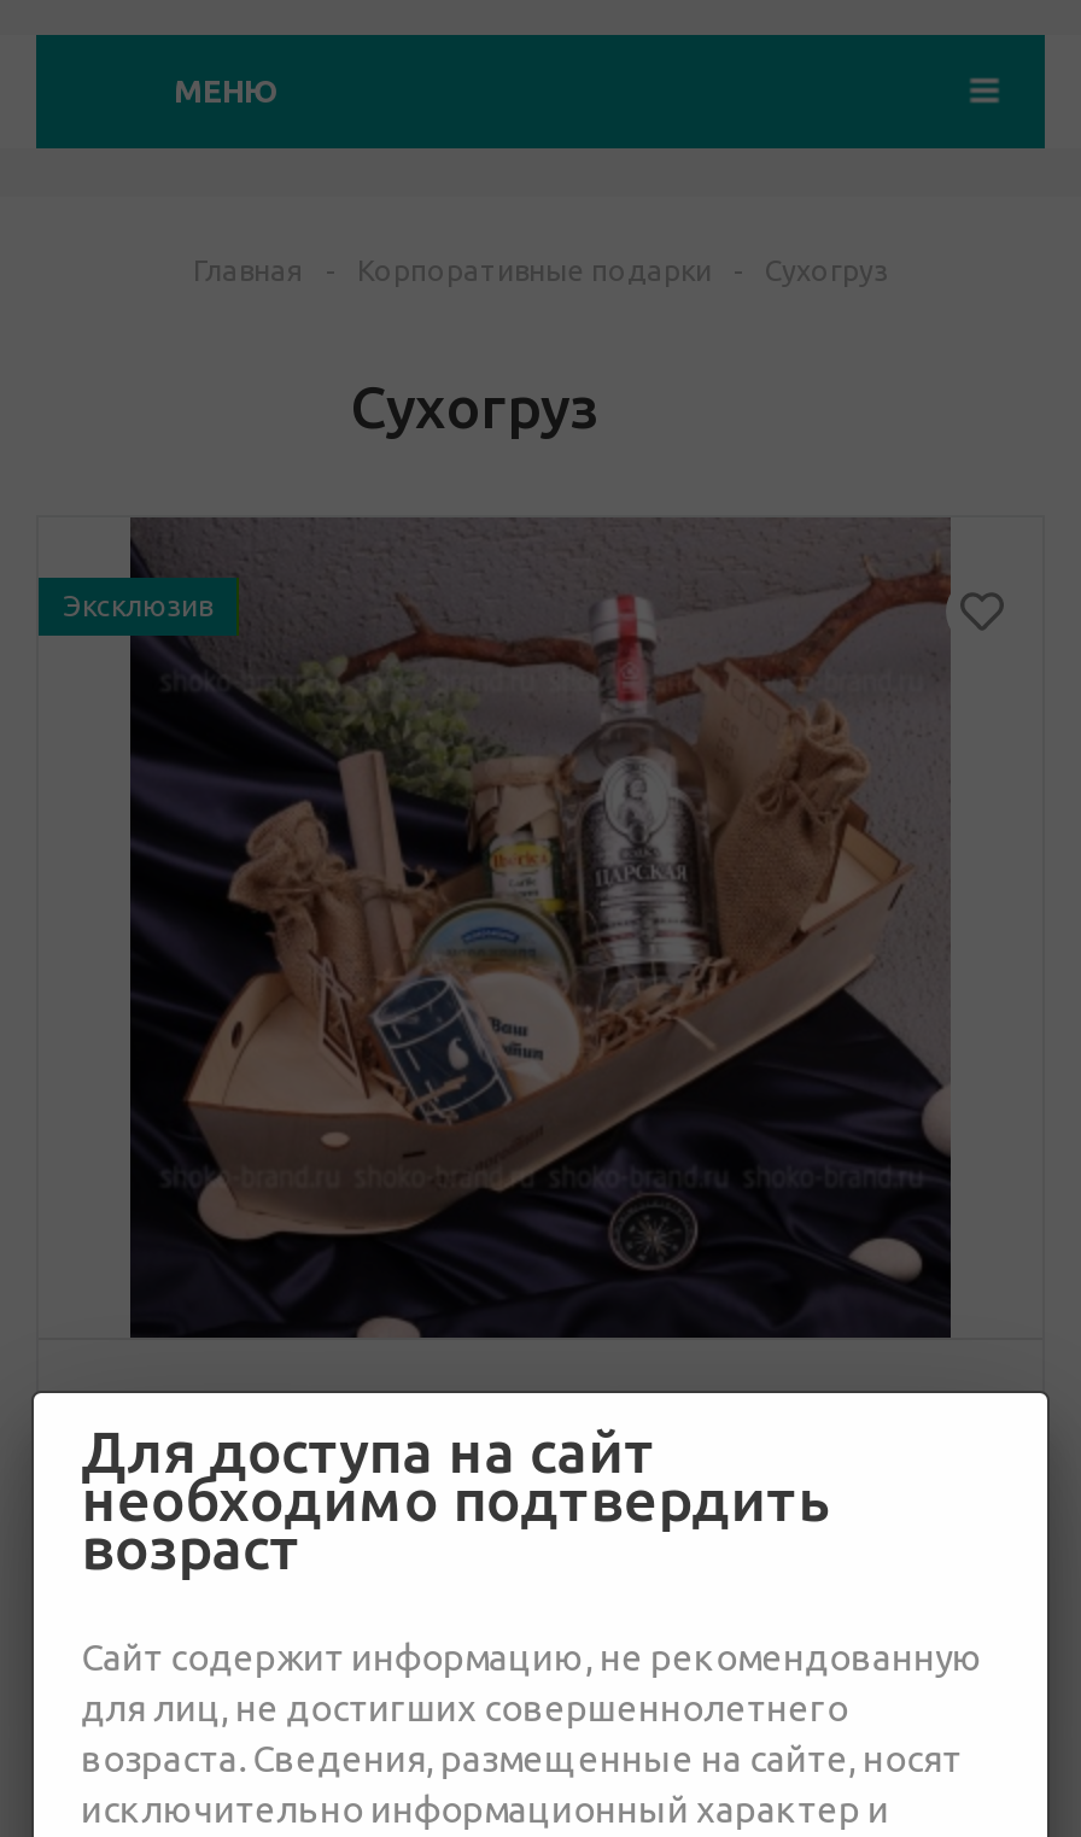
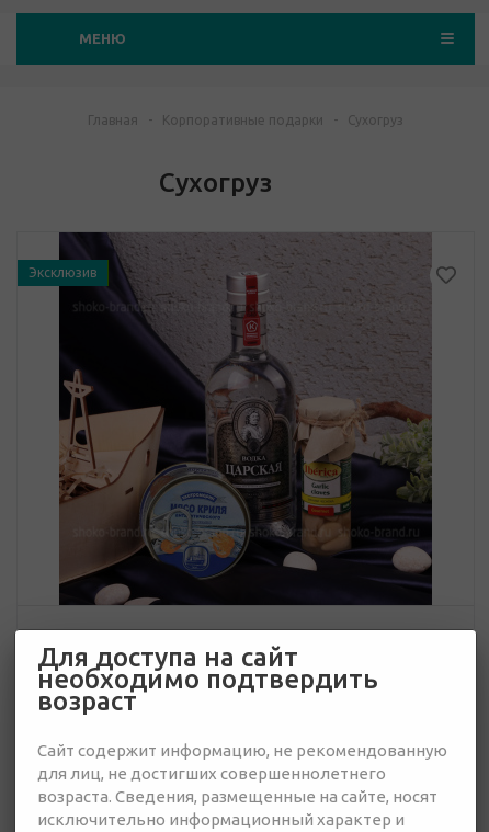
- [image]
+ [image]
